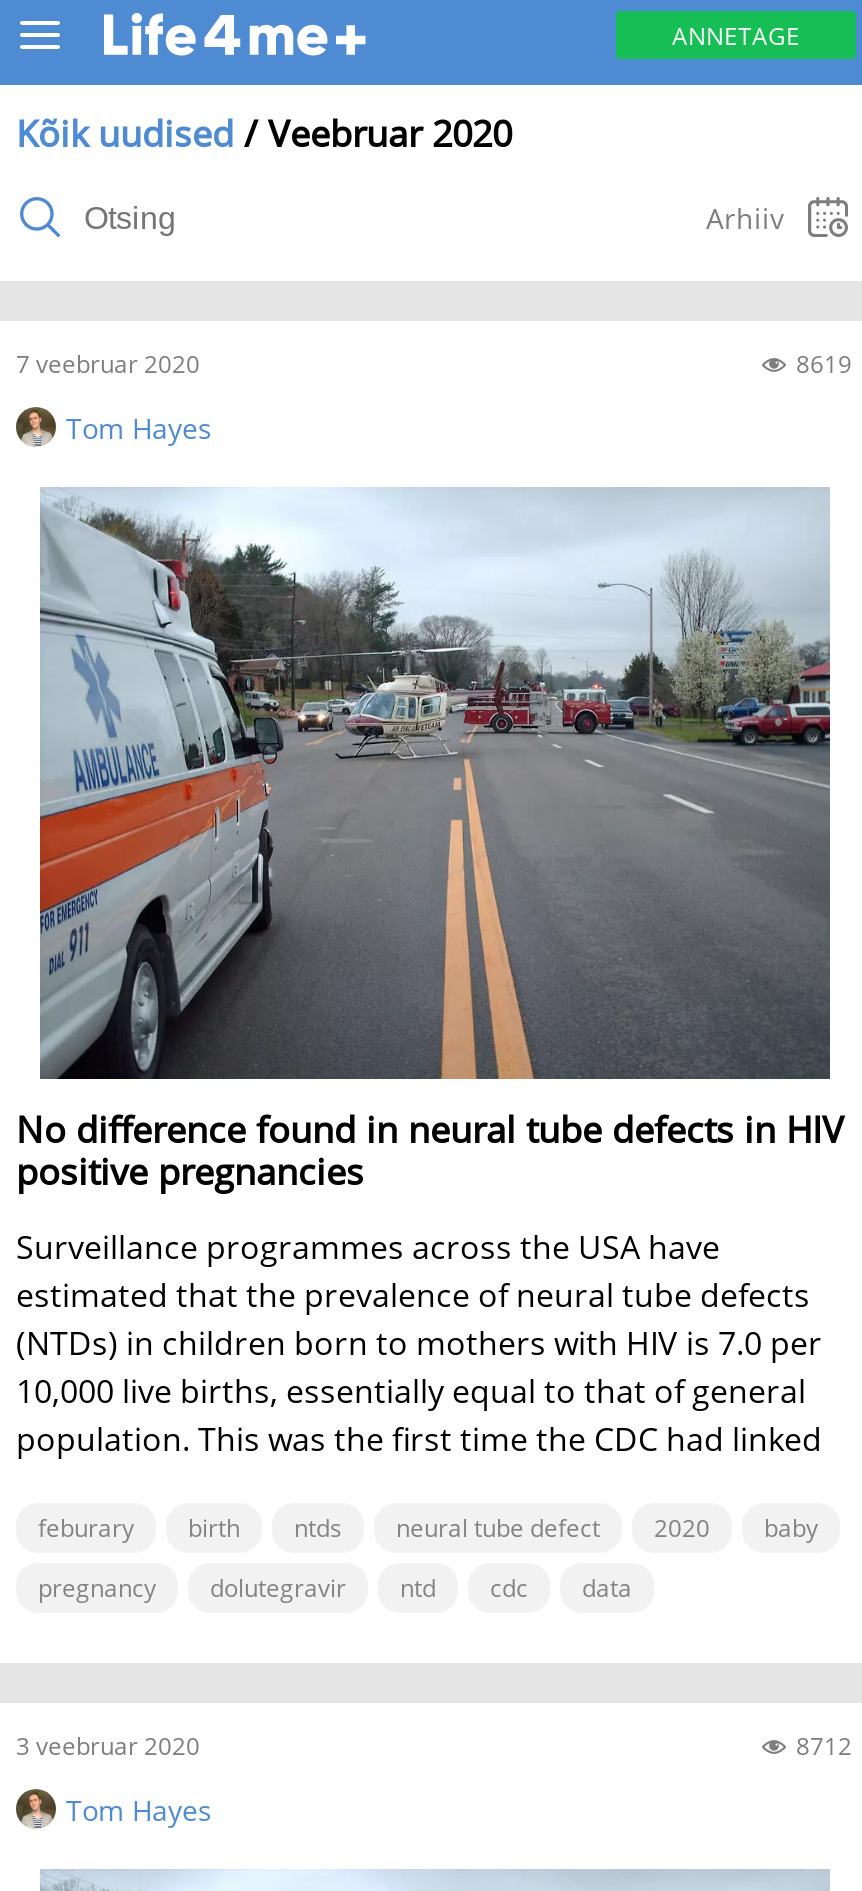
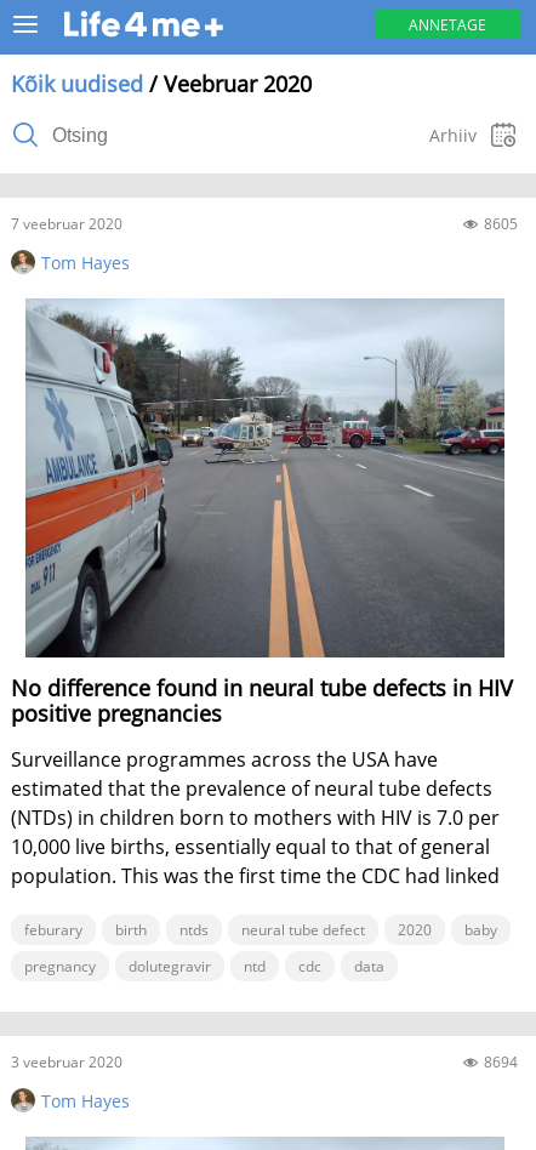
- 8619
+ 8605

- 8712
+ 8694
